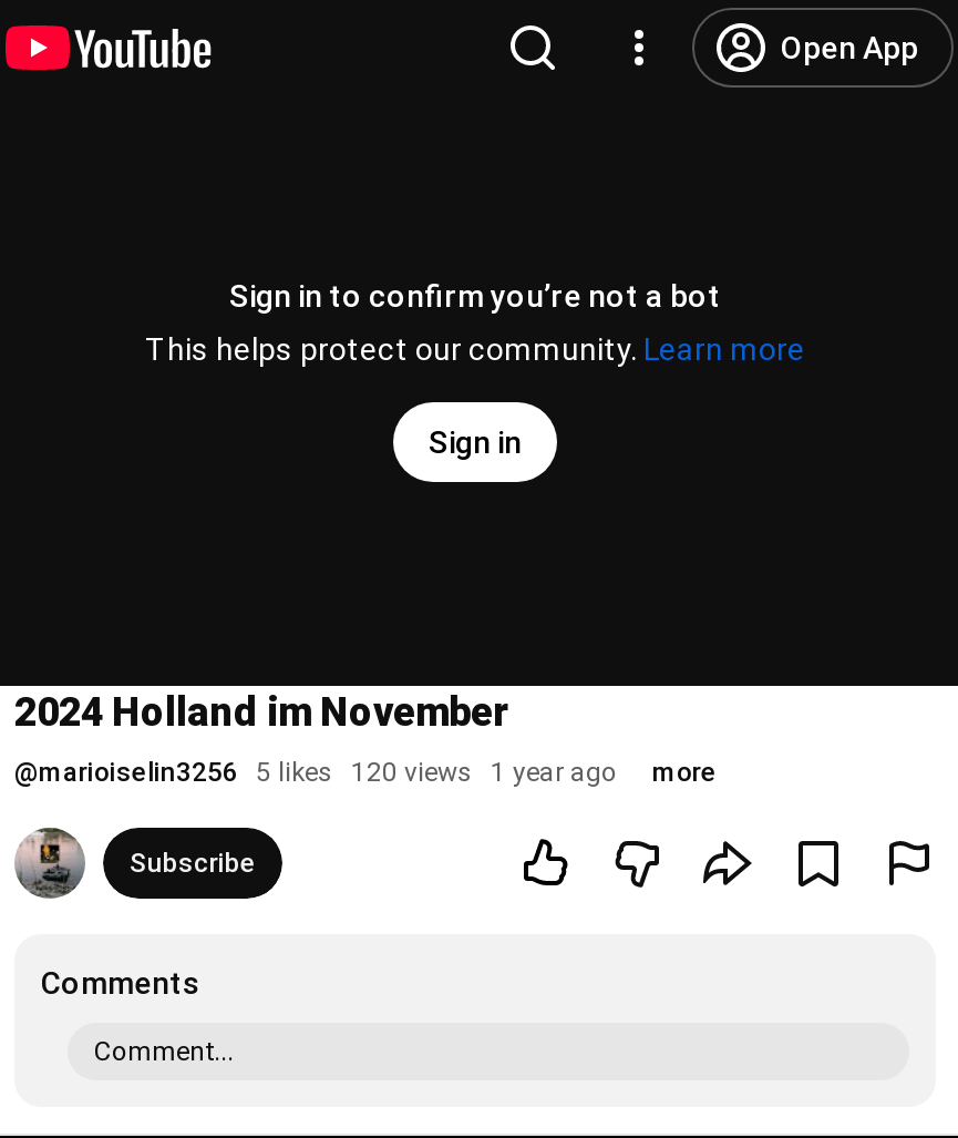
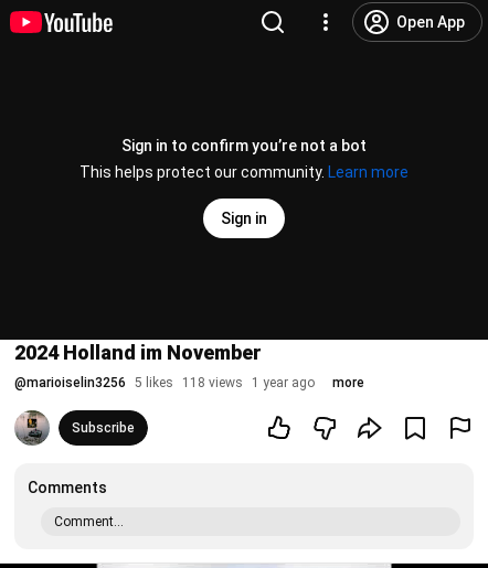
- @marioiselin3256 5 likes 120 views 1 year ago
+ @marioiselin3256 5 likes 118 views 1 year ago
